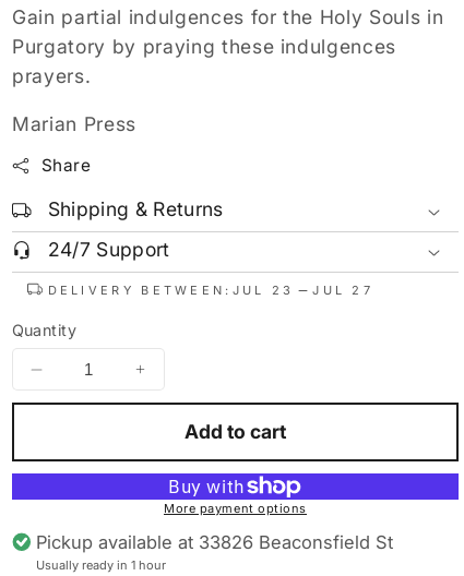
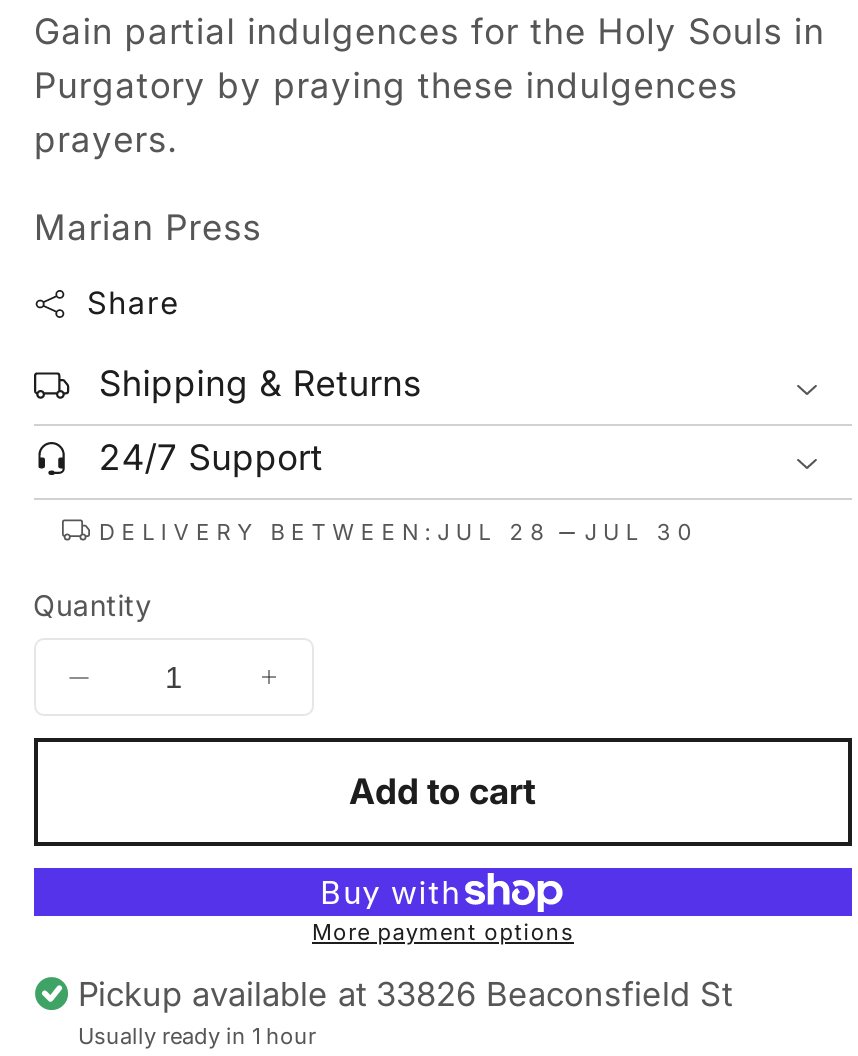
- DELIVERY BETWEEN: JUL 23
+ DELIVERY BETWEEN: JUL 28

- JUL 27
+ JUL 30
